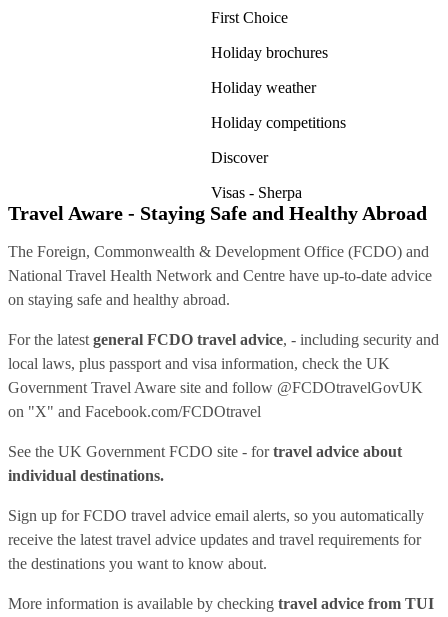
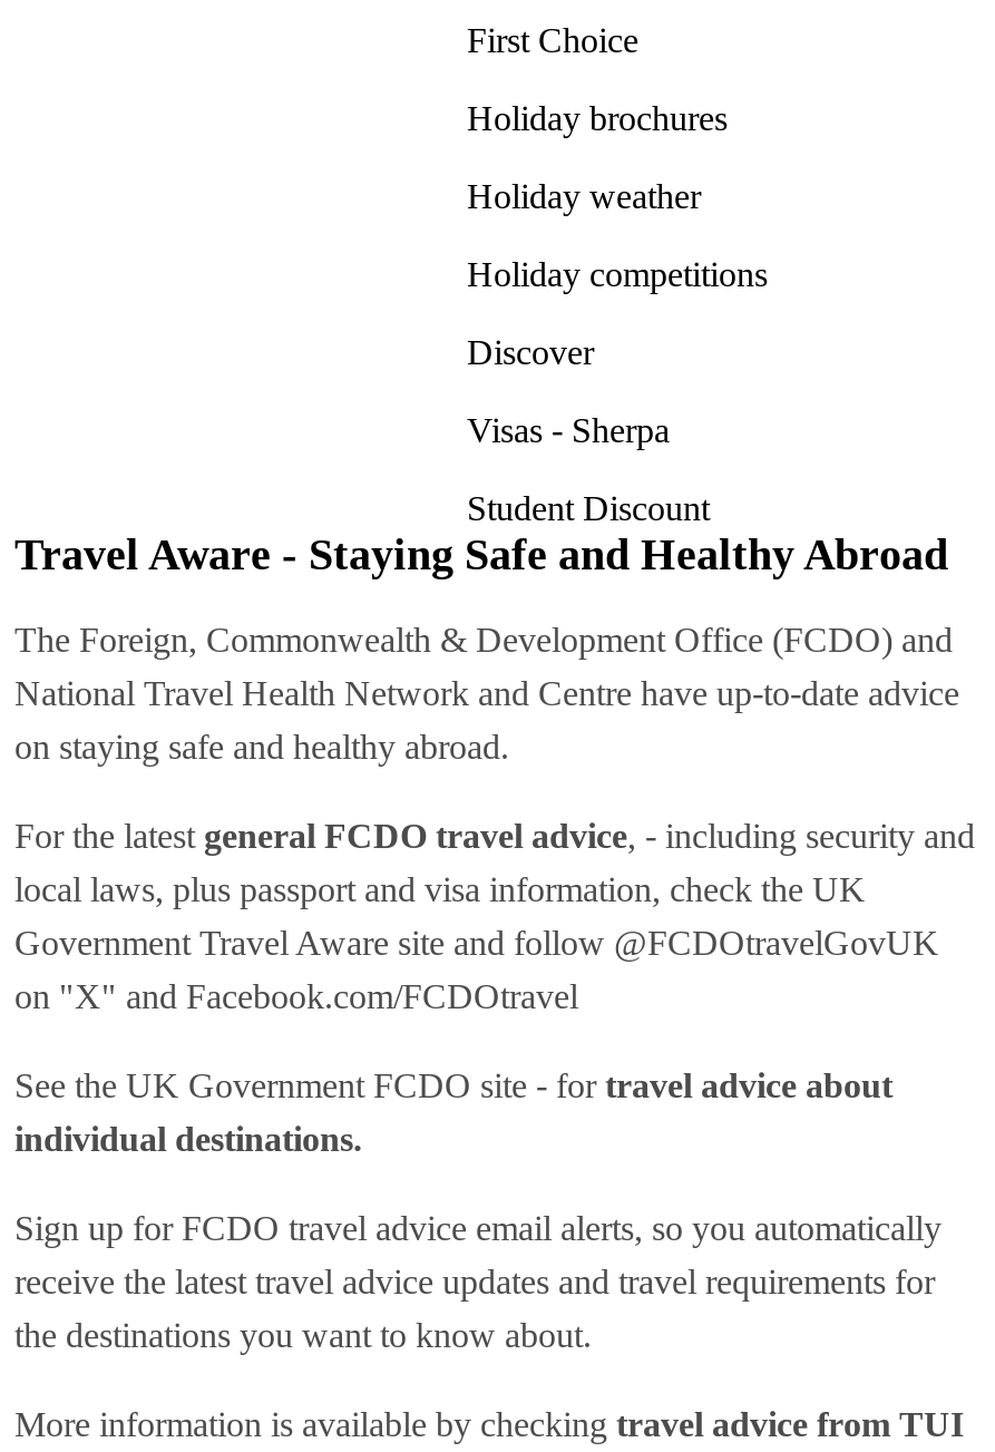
+ Student Discount
